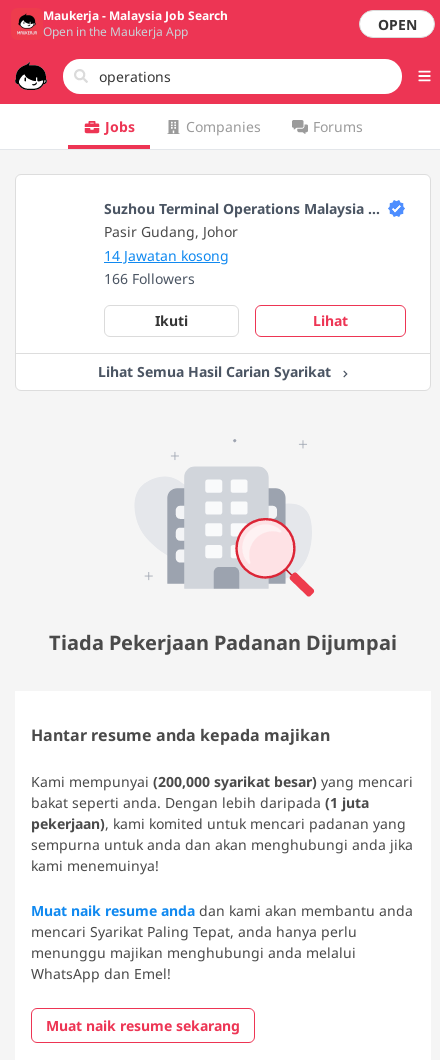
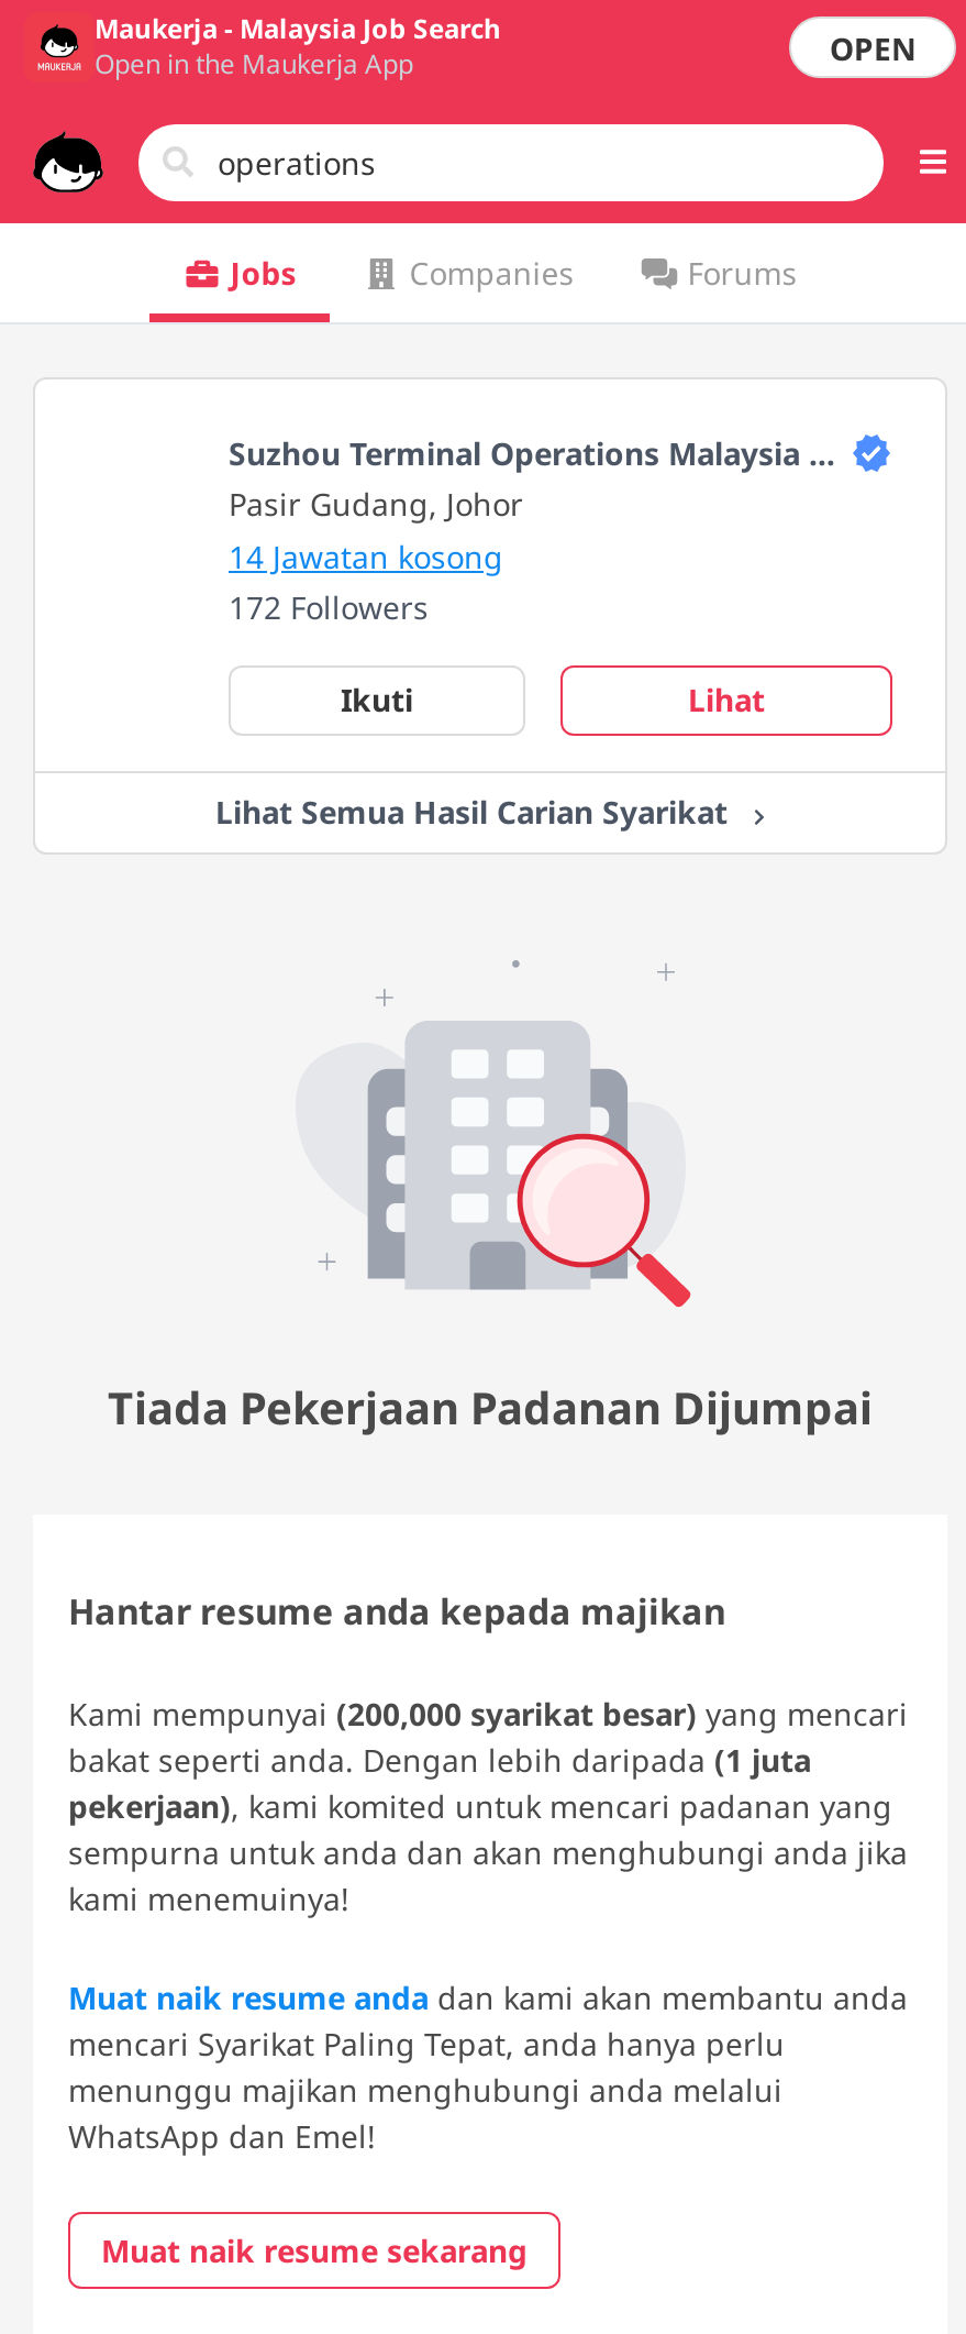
- 166 Followers
+ 172 Followers
